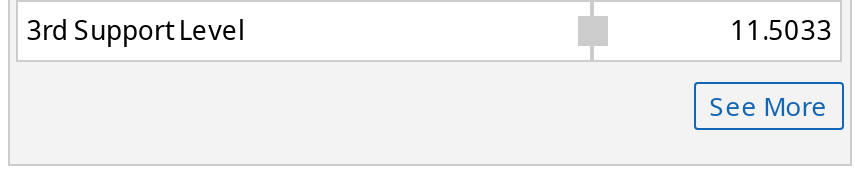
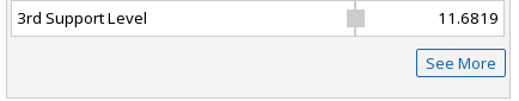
- 11.5033
+ 11.6819
